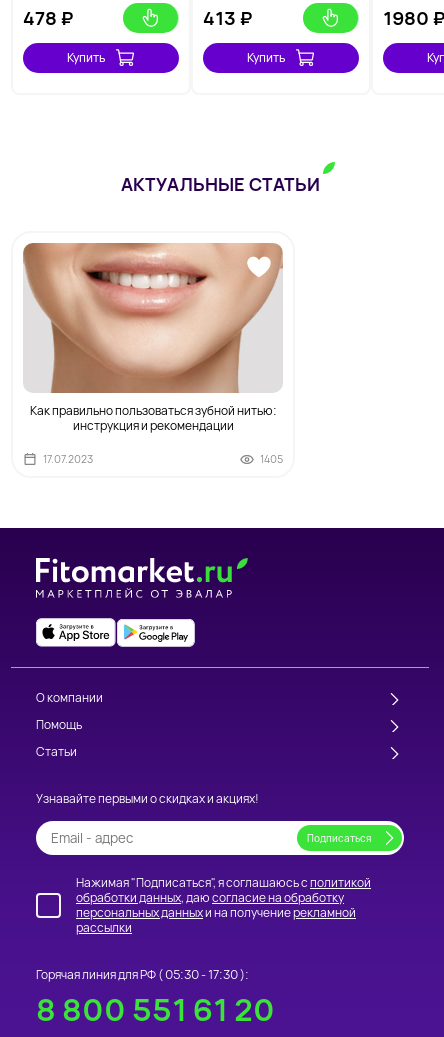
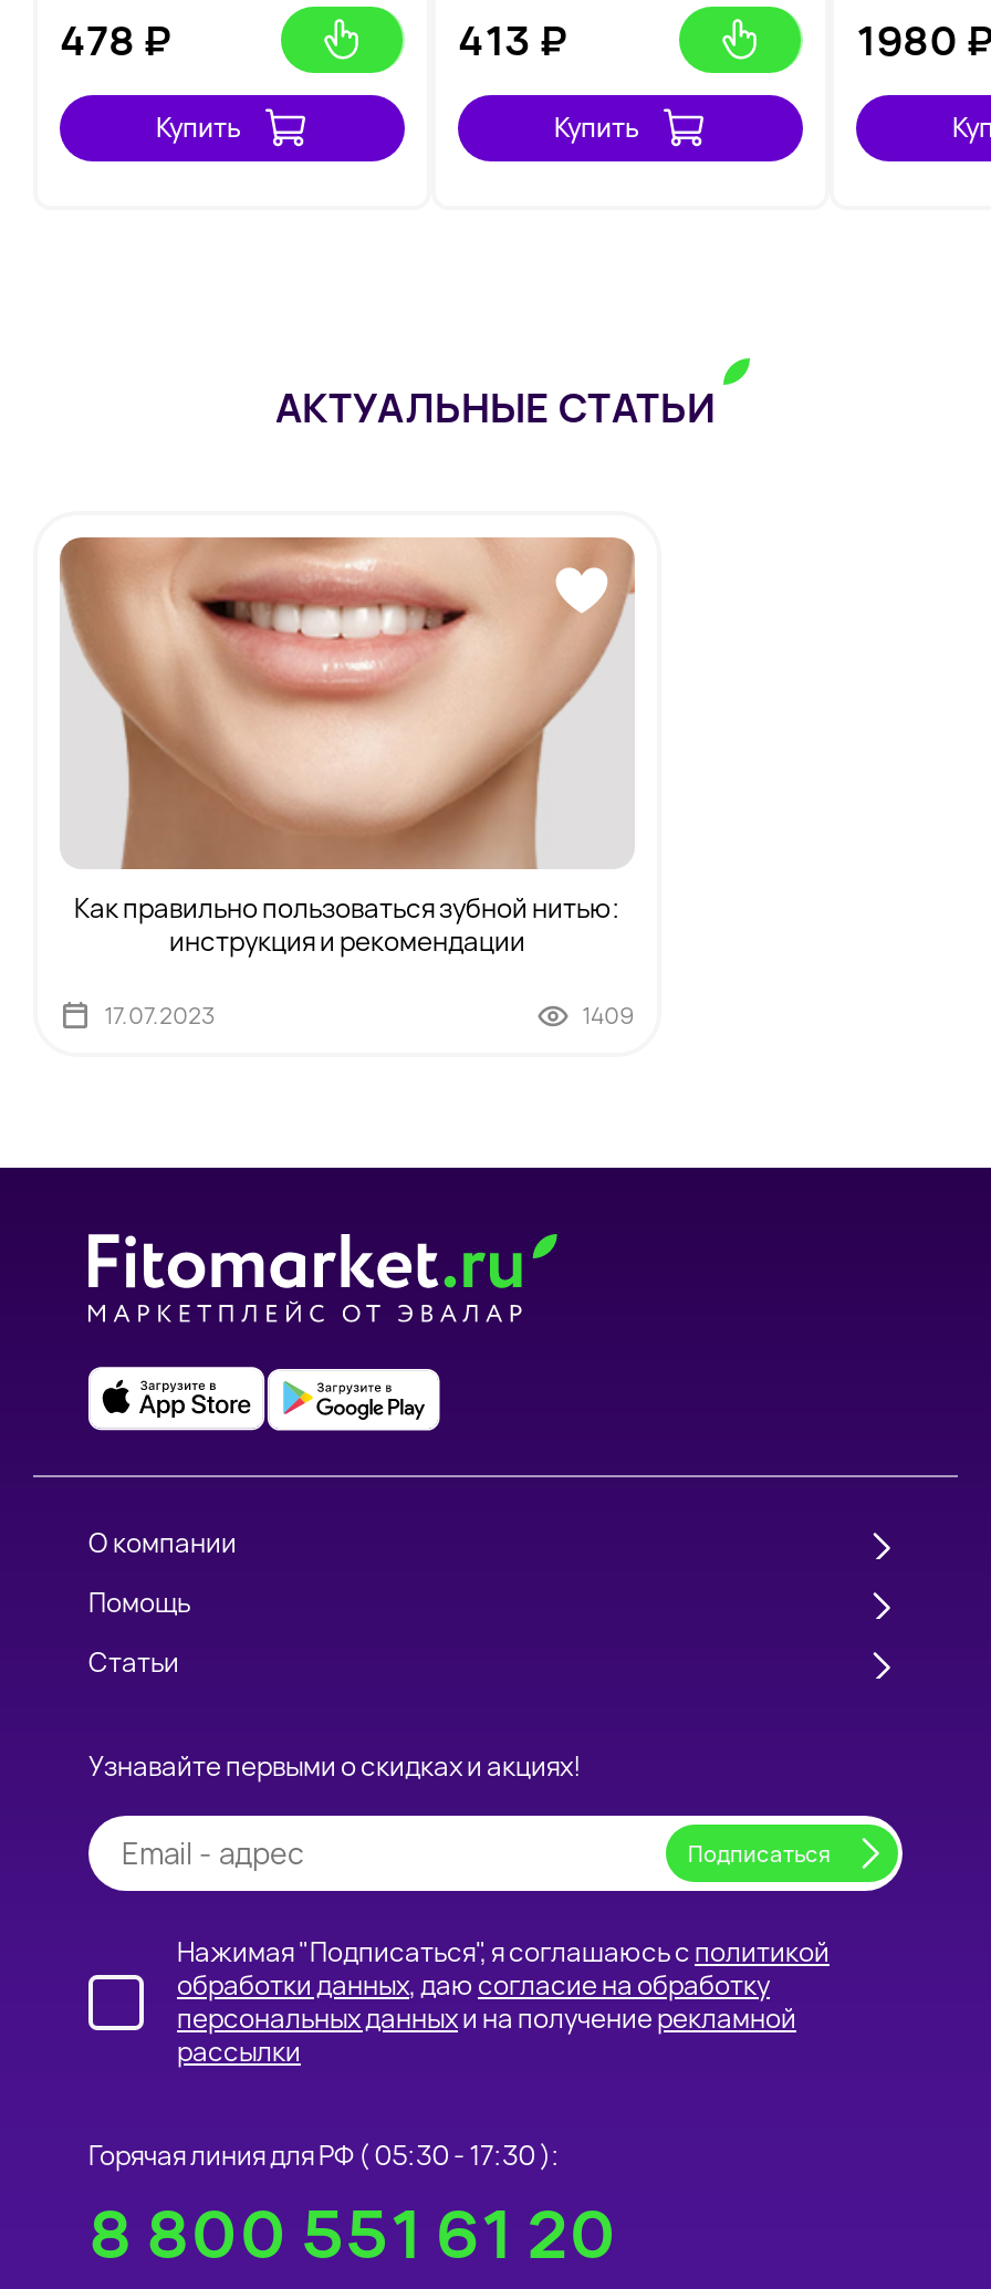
- 1405
+ 1409
